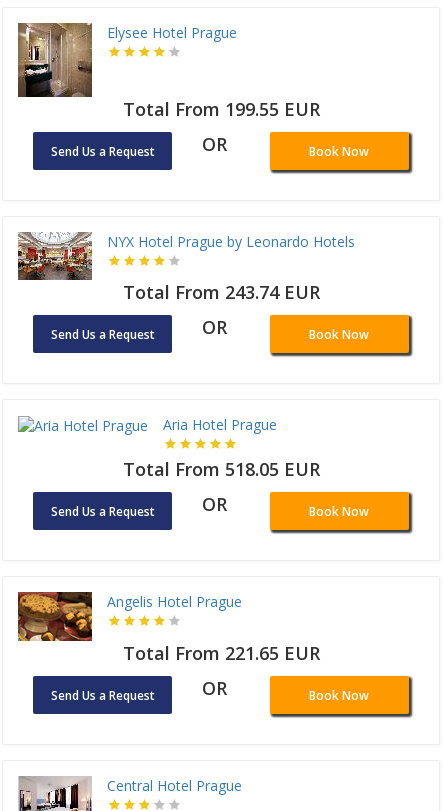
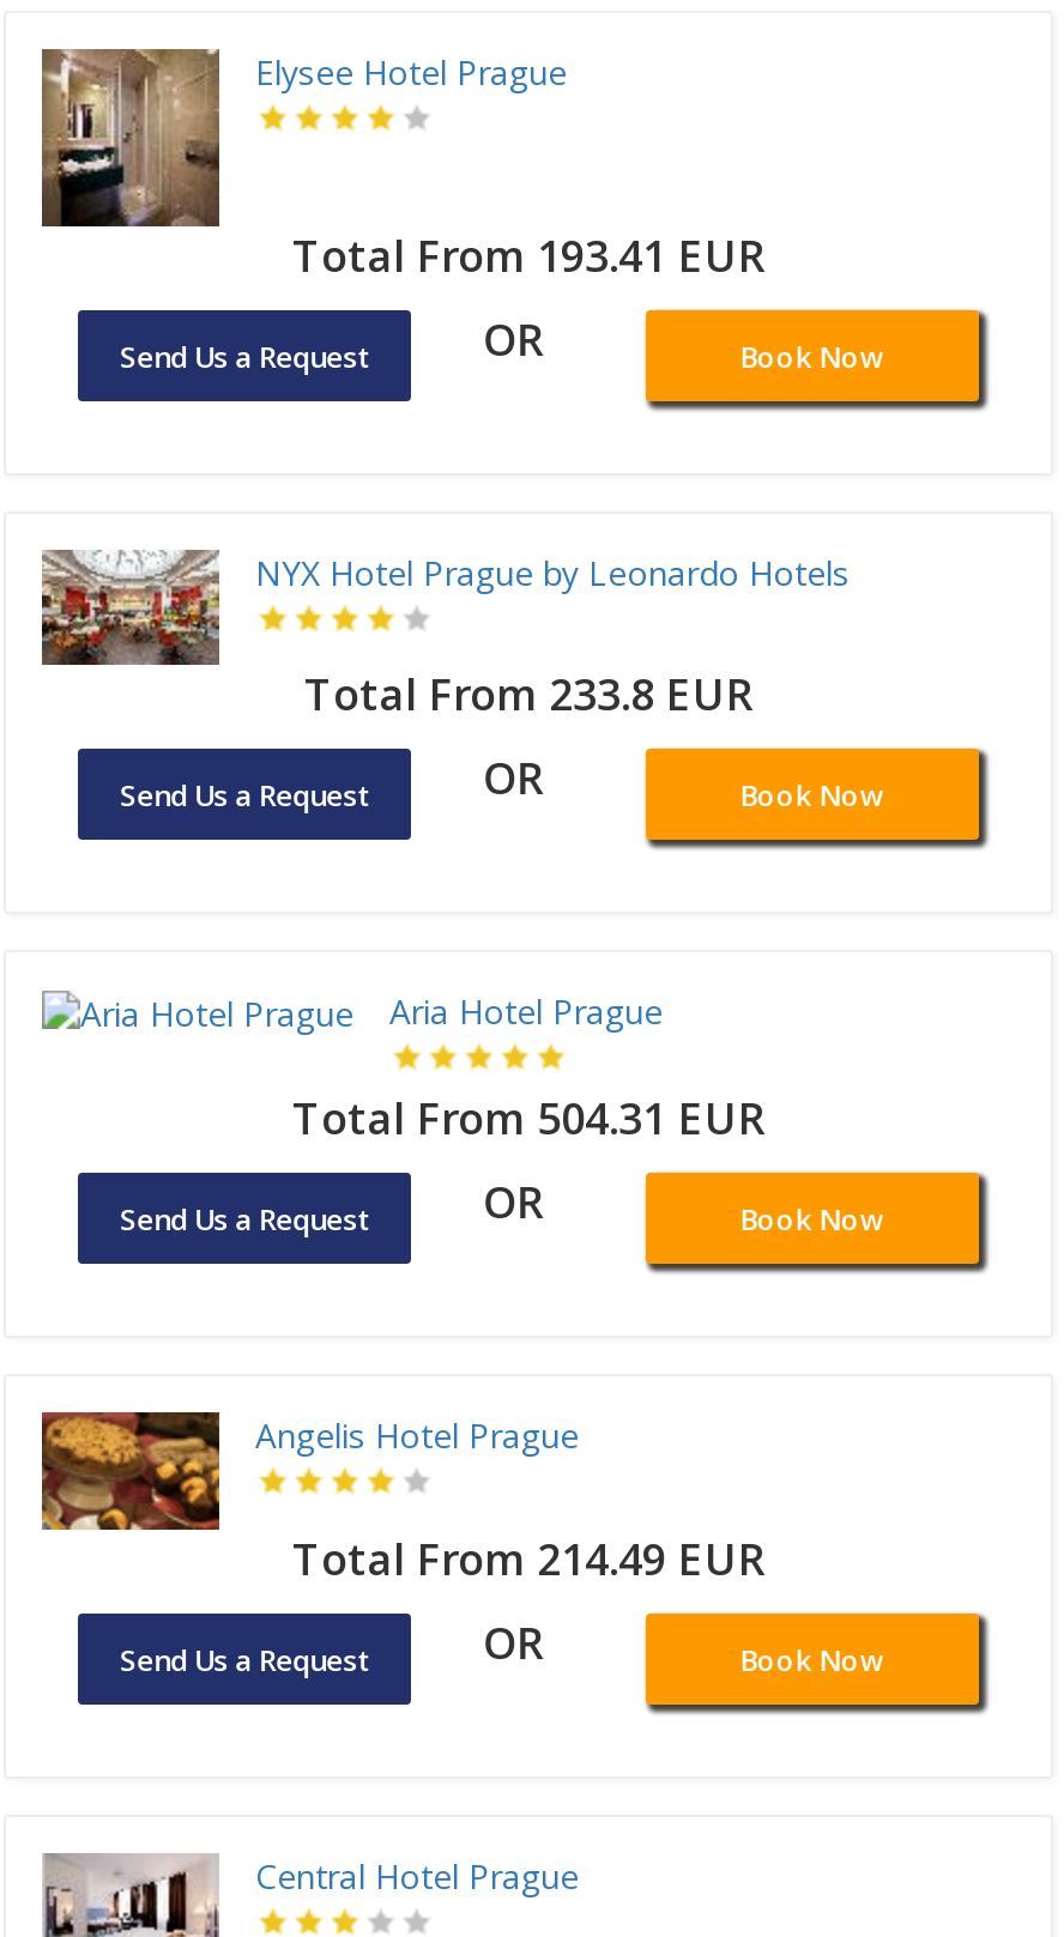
- Total From 199.55 EUR
+ Total From 193.41 EUR

- Total From 243.74 EUR
+ Total From 233.8 EUR

- Total From 518.05 EUR
+ Total From 504.31 EUR

- Total From 221.65 EUR
+ Total From 214.49 EUR
